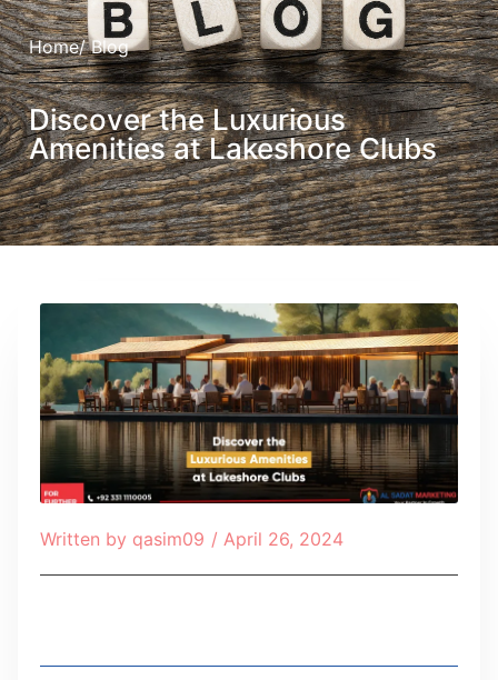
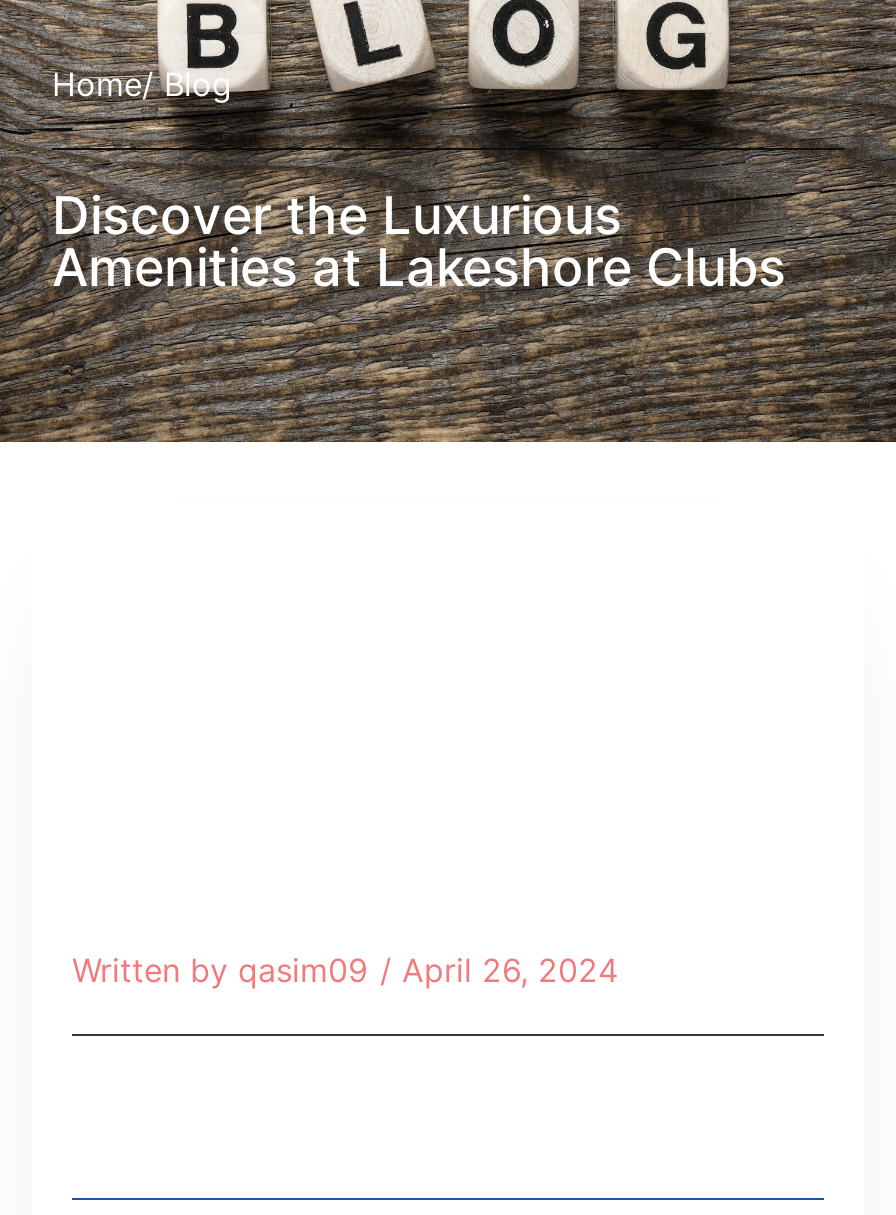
- [image]
